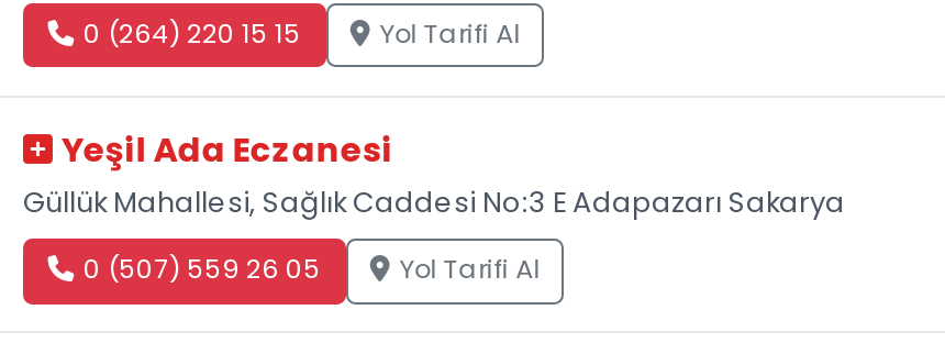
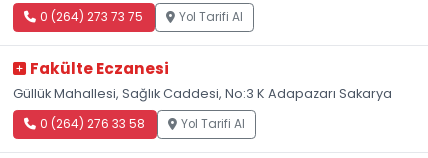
- 0 (264) 220 15 15
+ 0 (264) 273 73 75

- Yeşil Ada Eczanesi
- Güllük Mahallesi, Sağlık Caddesi No:3 E Adapazarı Sakarya
+ Fakülte Eczanesi
+ Güllük Mahallesi, Sağlık Caddesi, No:3 K Adapazarı Sakarya

- 0 (507) 559 26 05
+ 0 (264) 276 33 58
